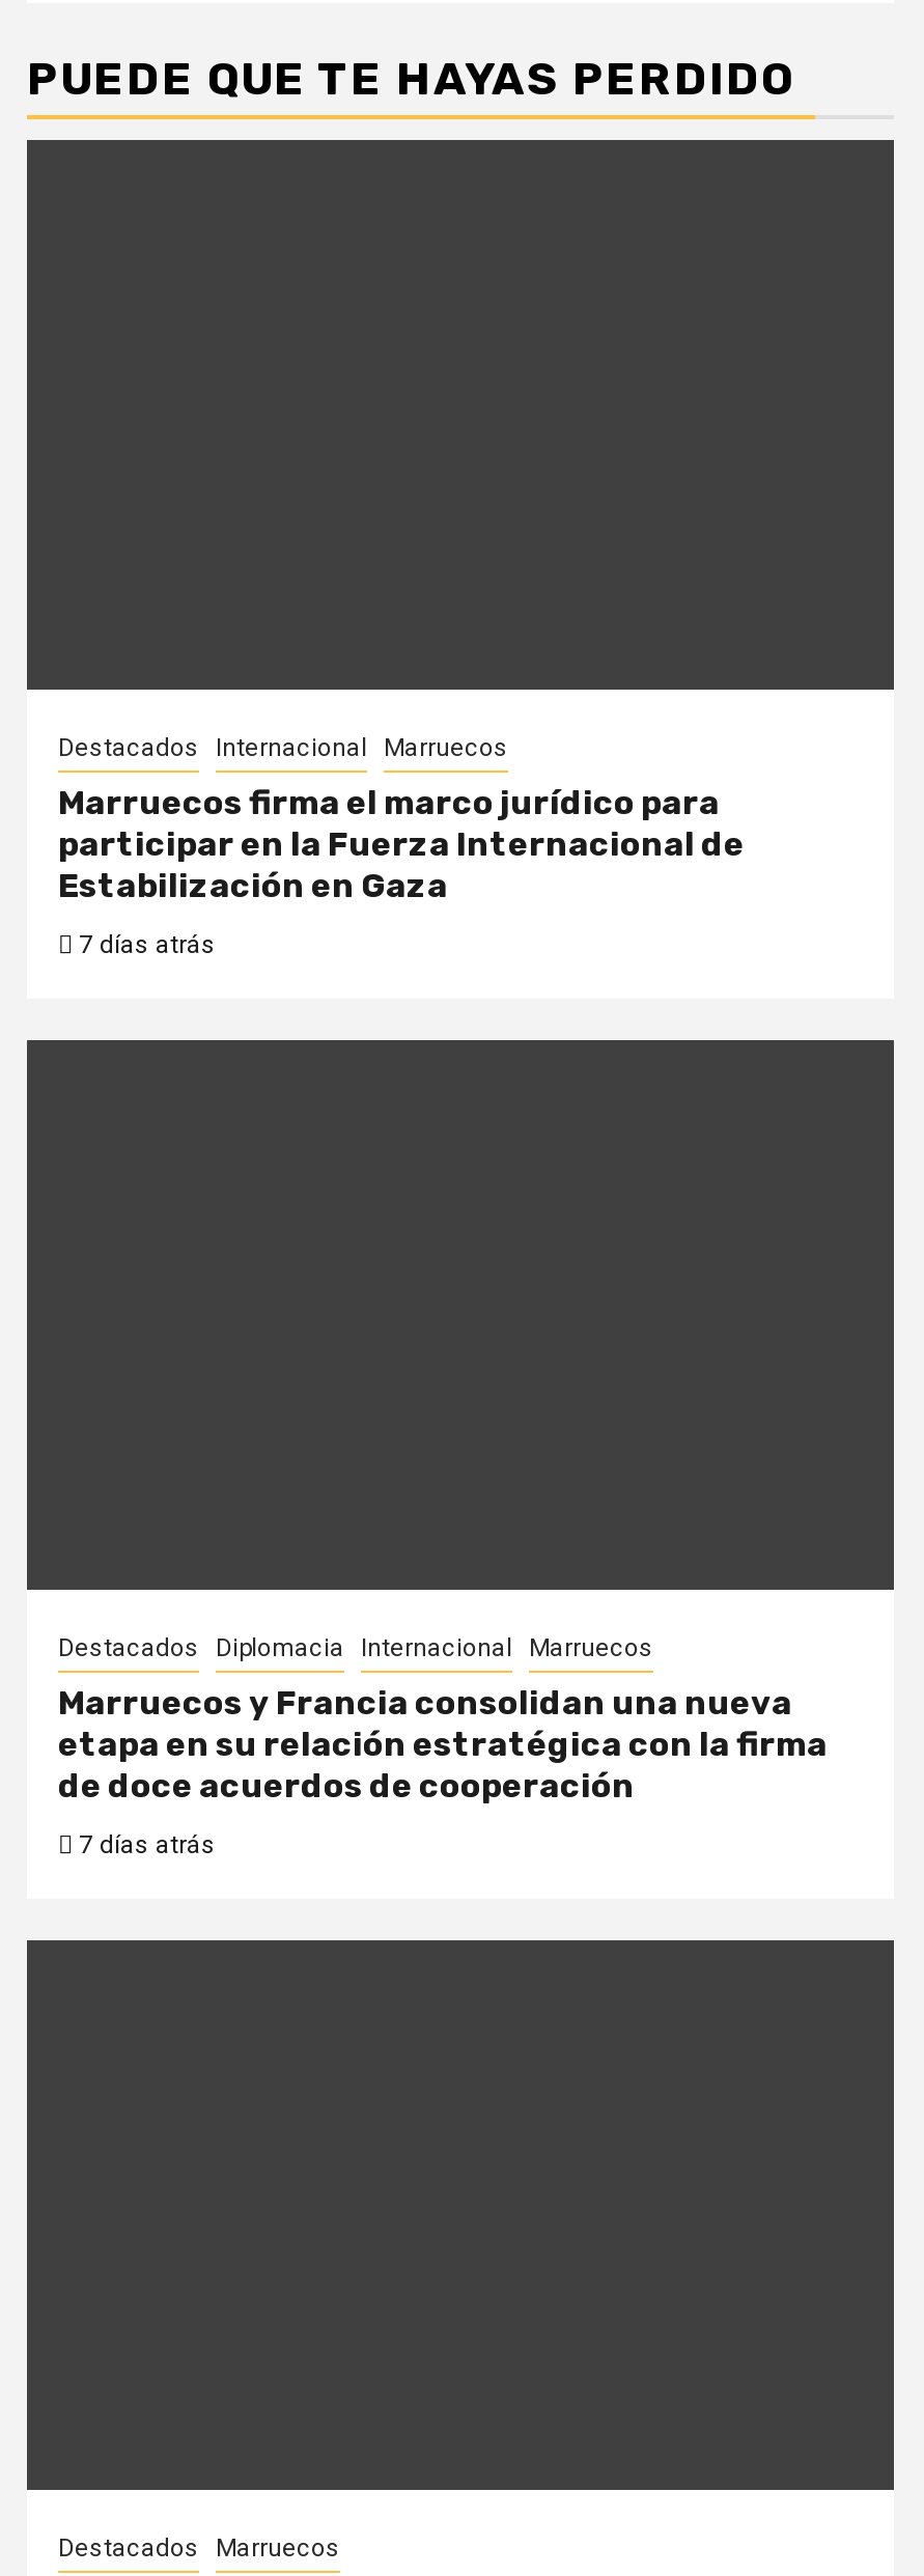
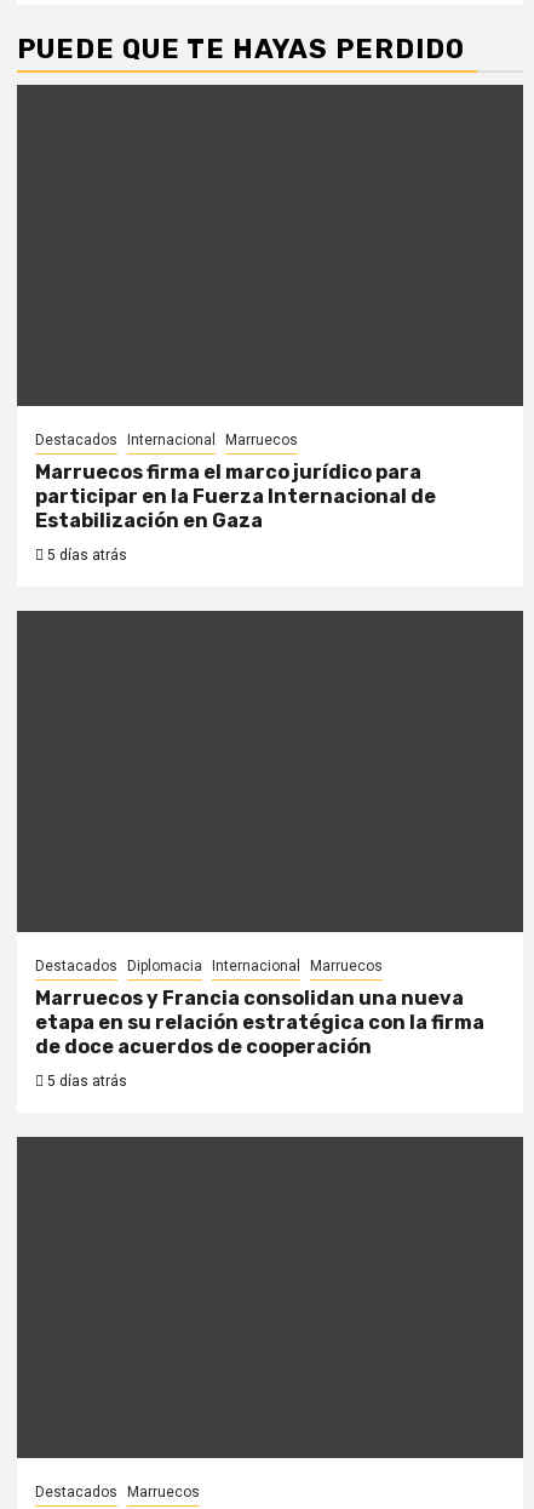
- 7 días atrás
+ 5 días atrás

- 7 días atrás
+ 5 días atrás
